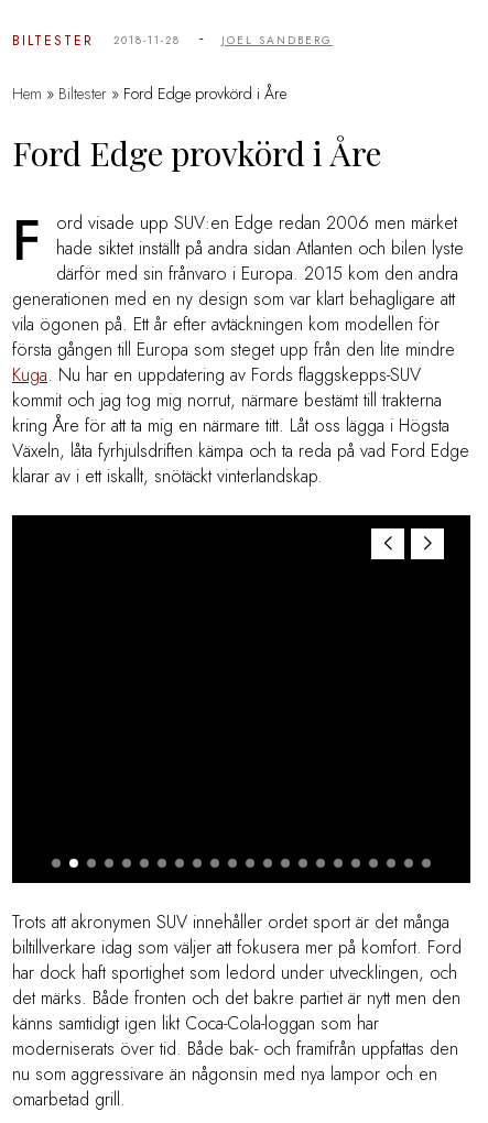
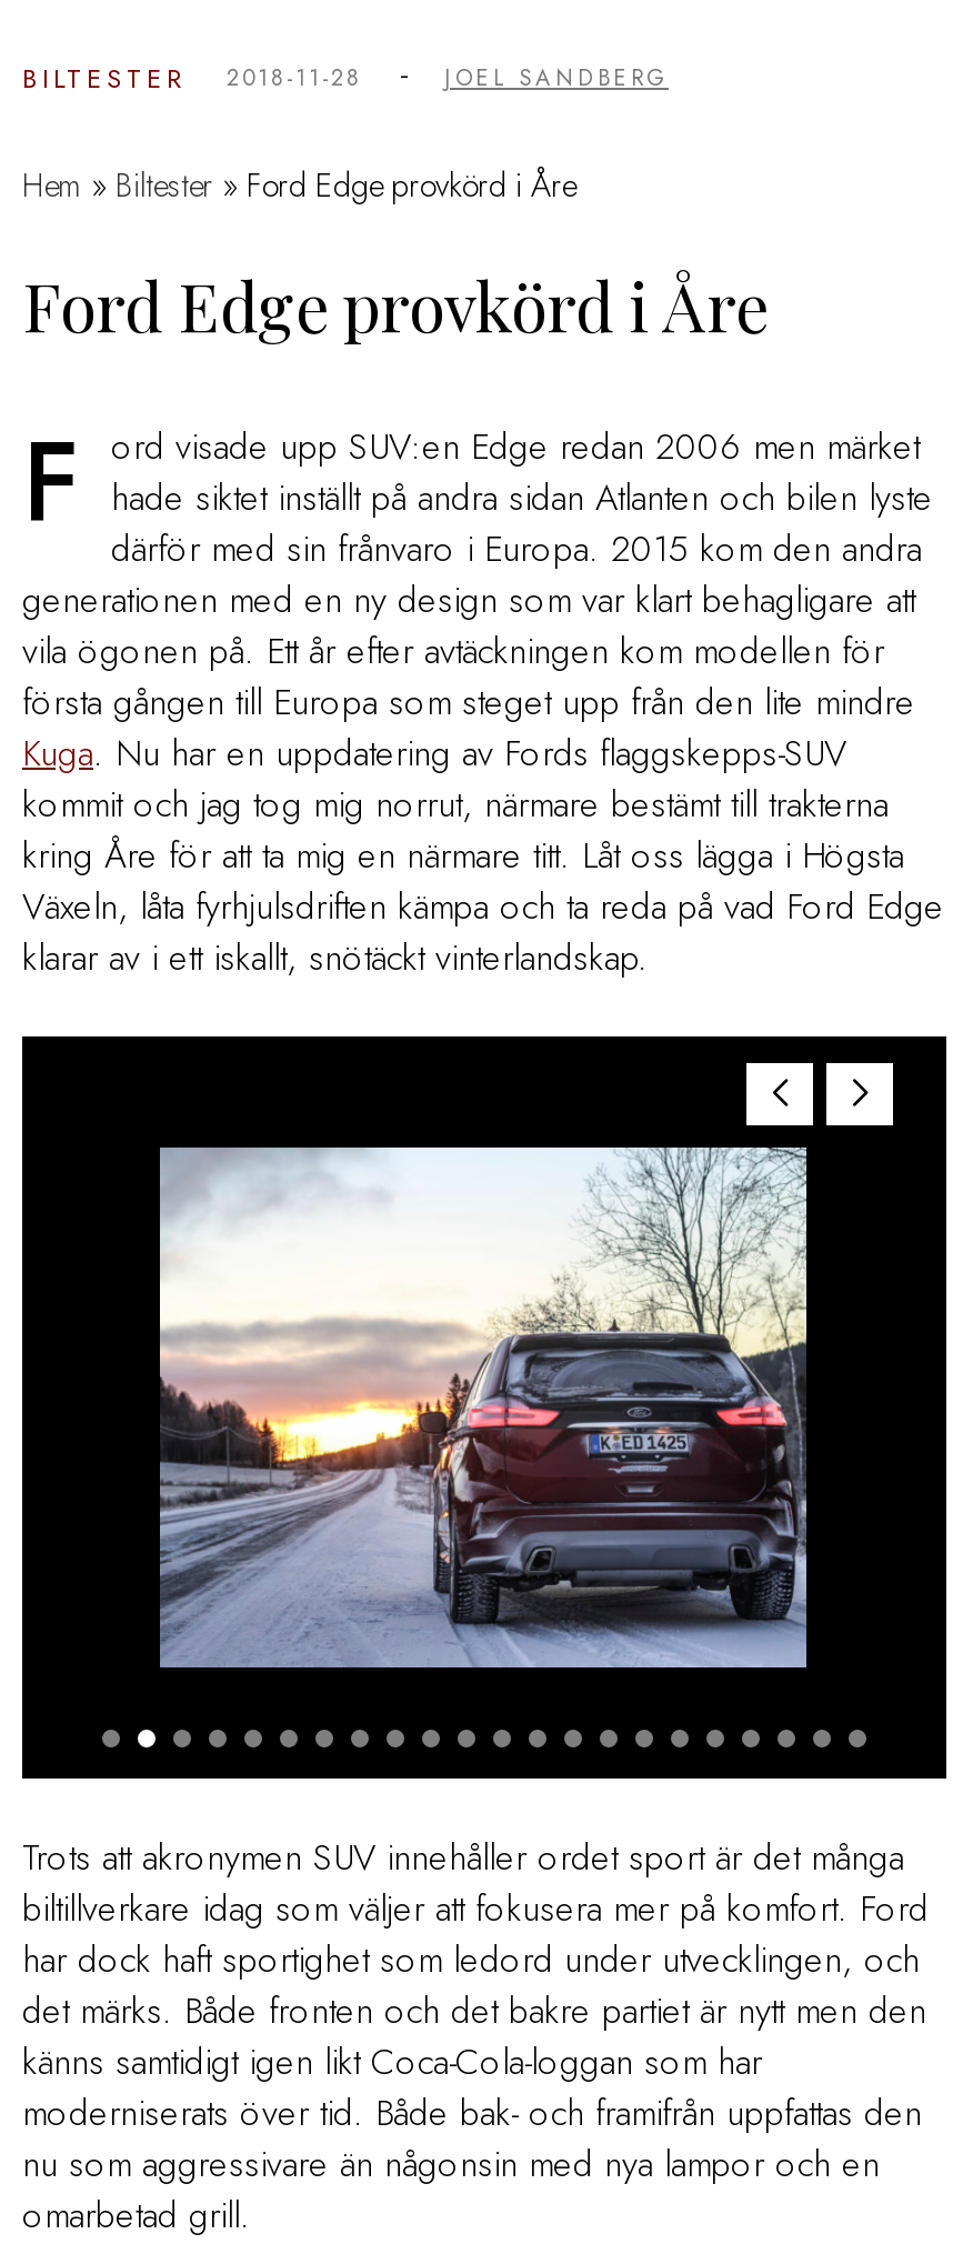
+ [image]
